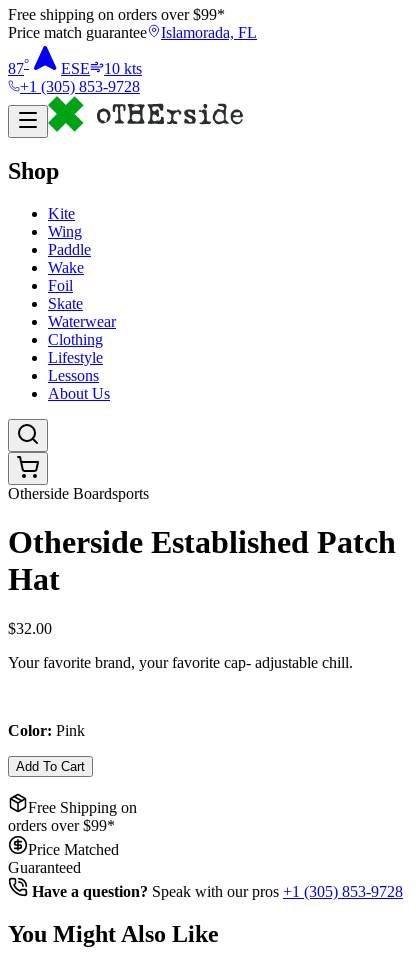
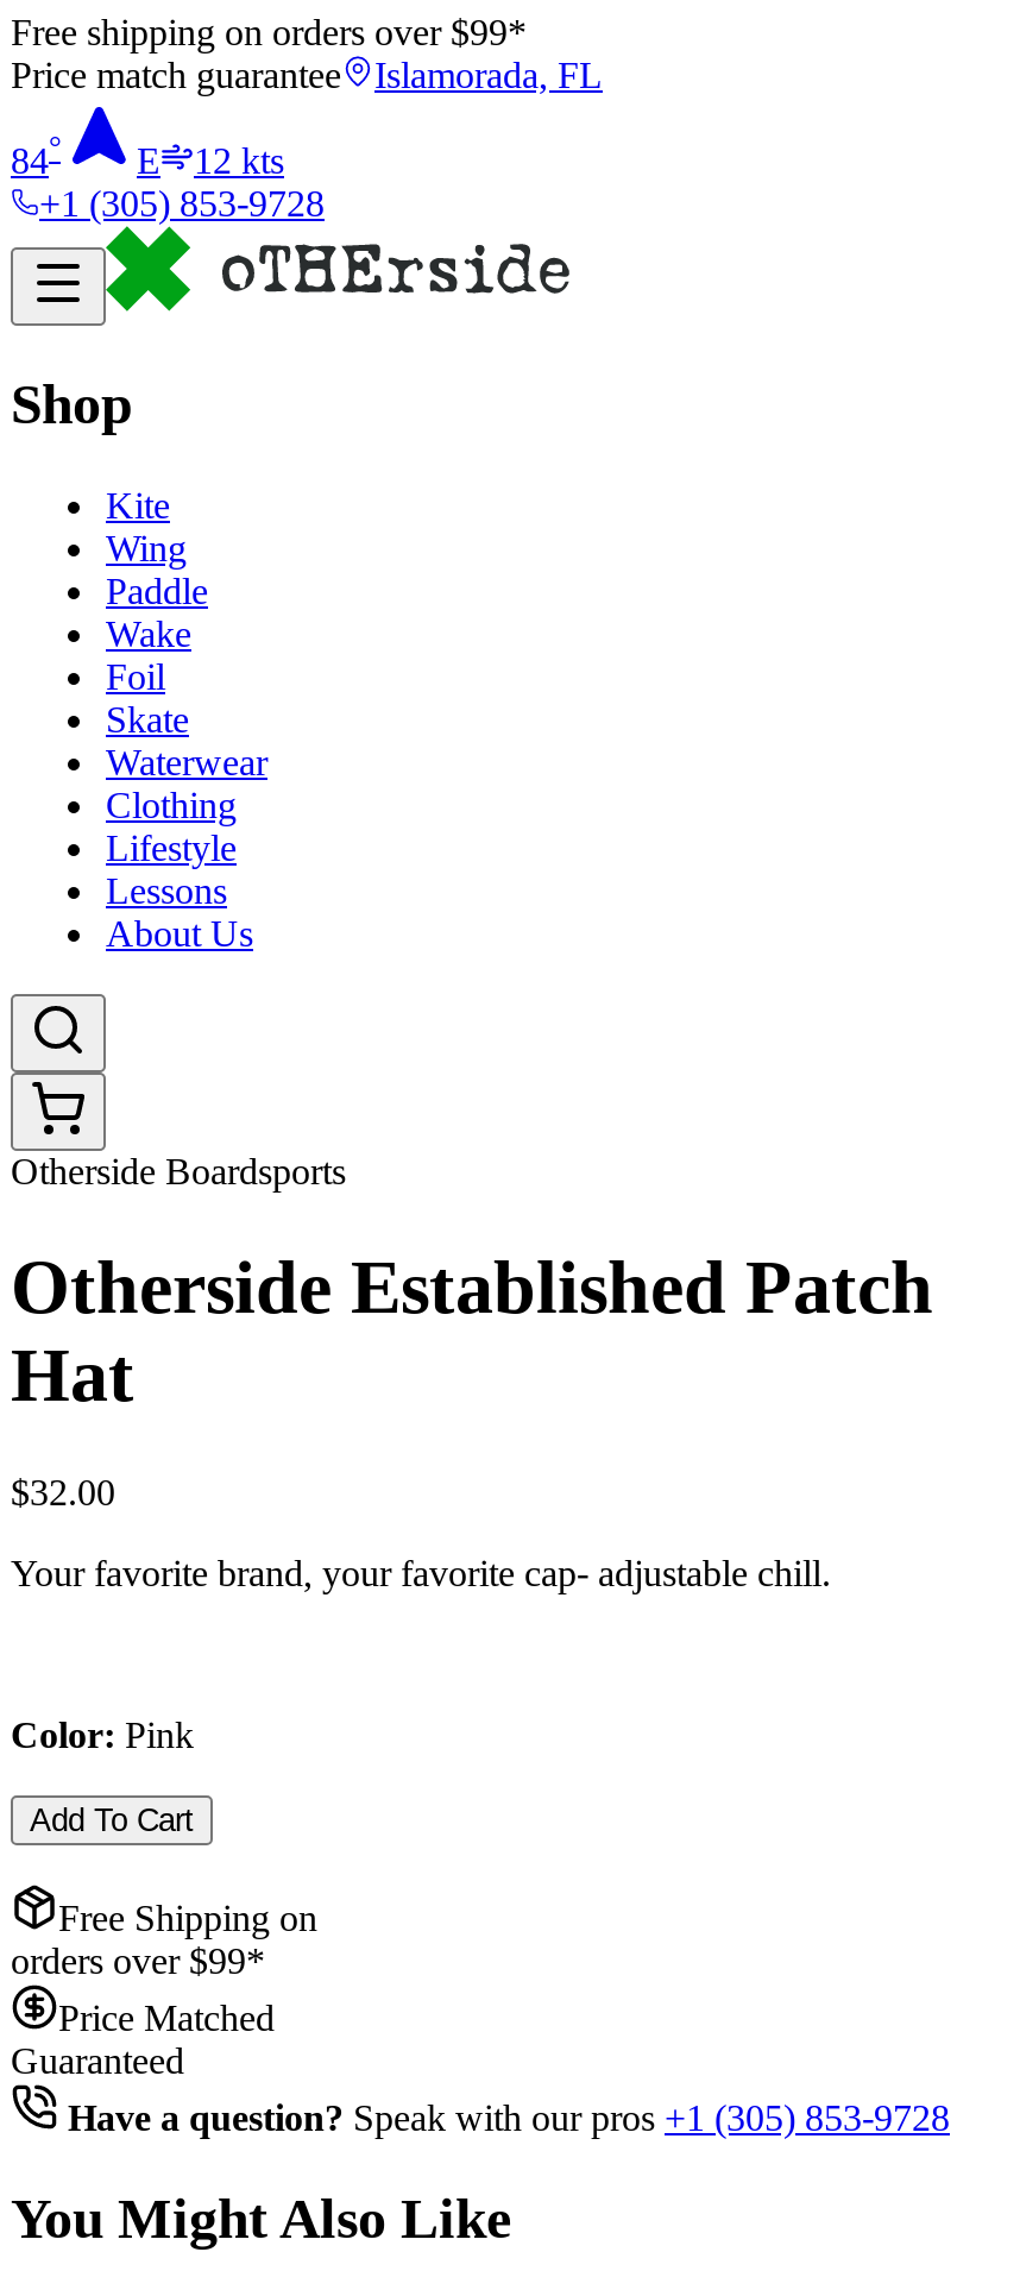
- 87°
- ESE
- 10 kts
+ 84°
+ E
+ 12 kts
